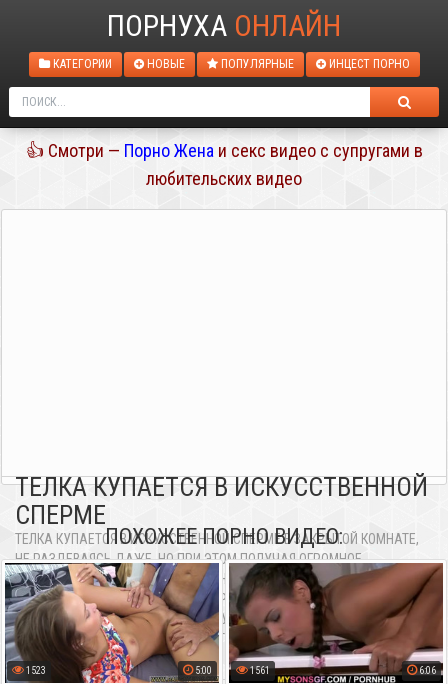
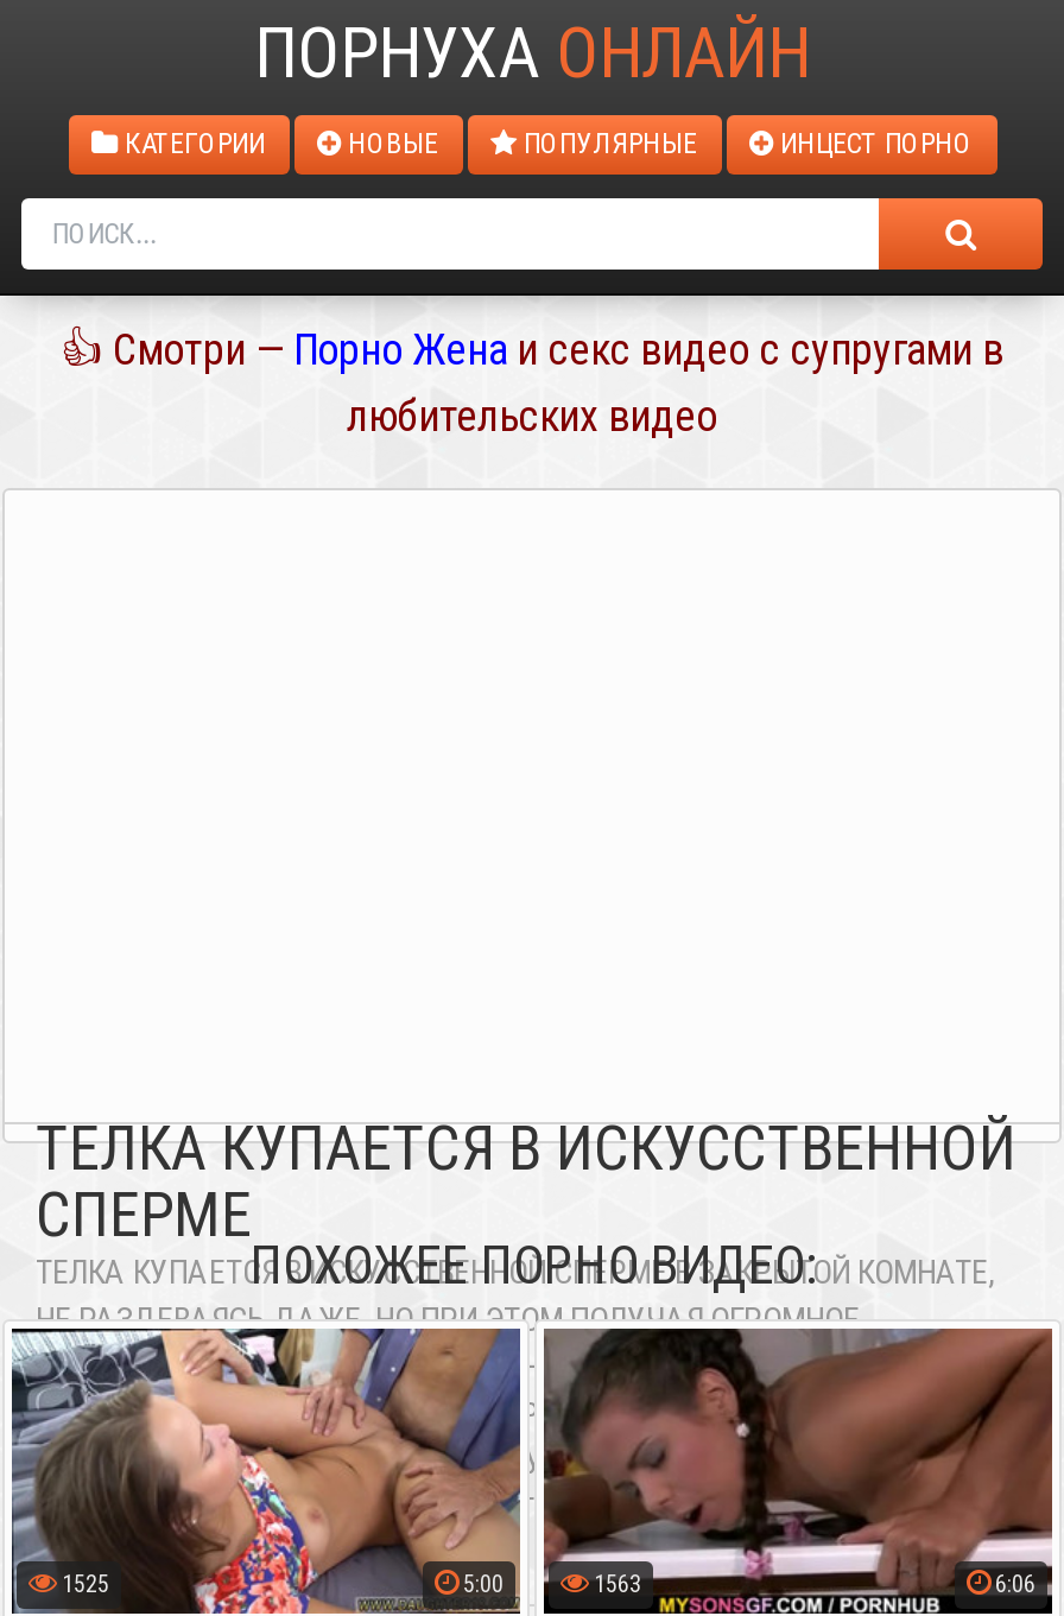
- 1523
+ 1525

- 1561
+ 1563
